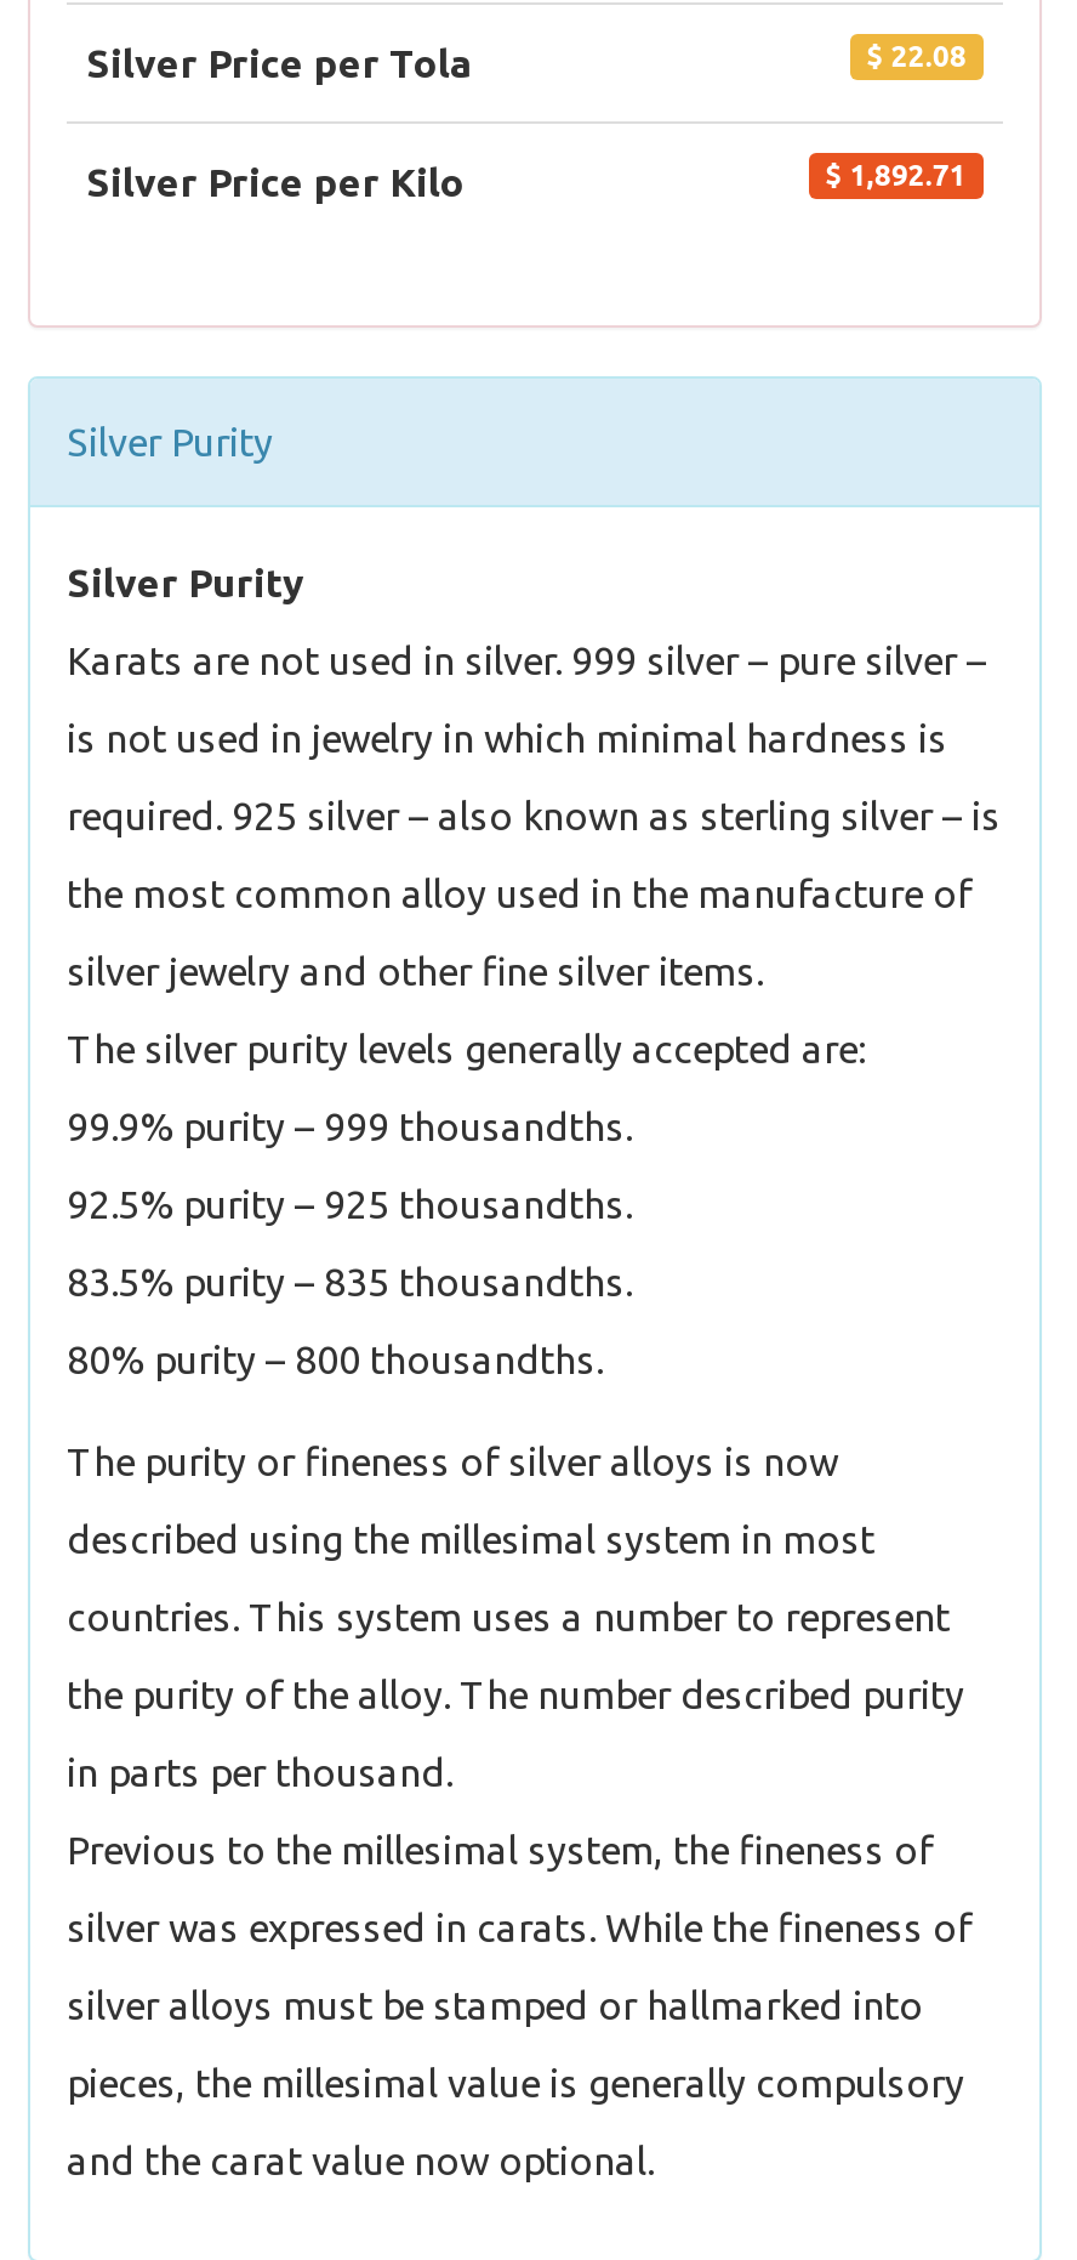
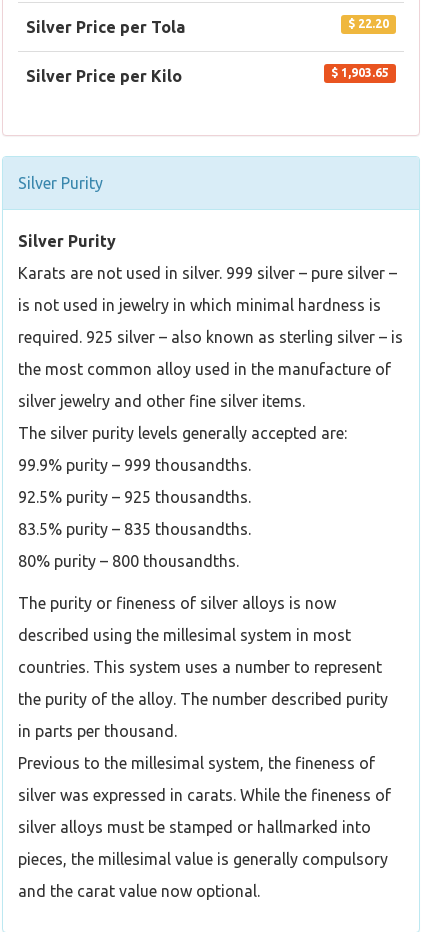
- $ 22.08
+ $ 22.20

- $ 1,892.71
+ $ 1,903.65
